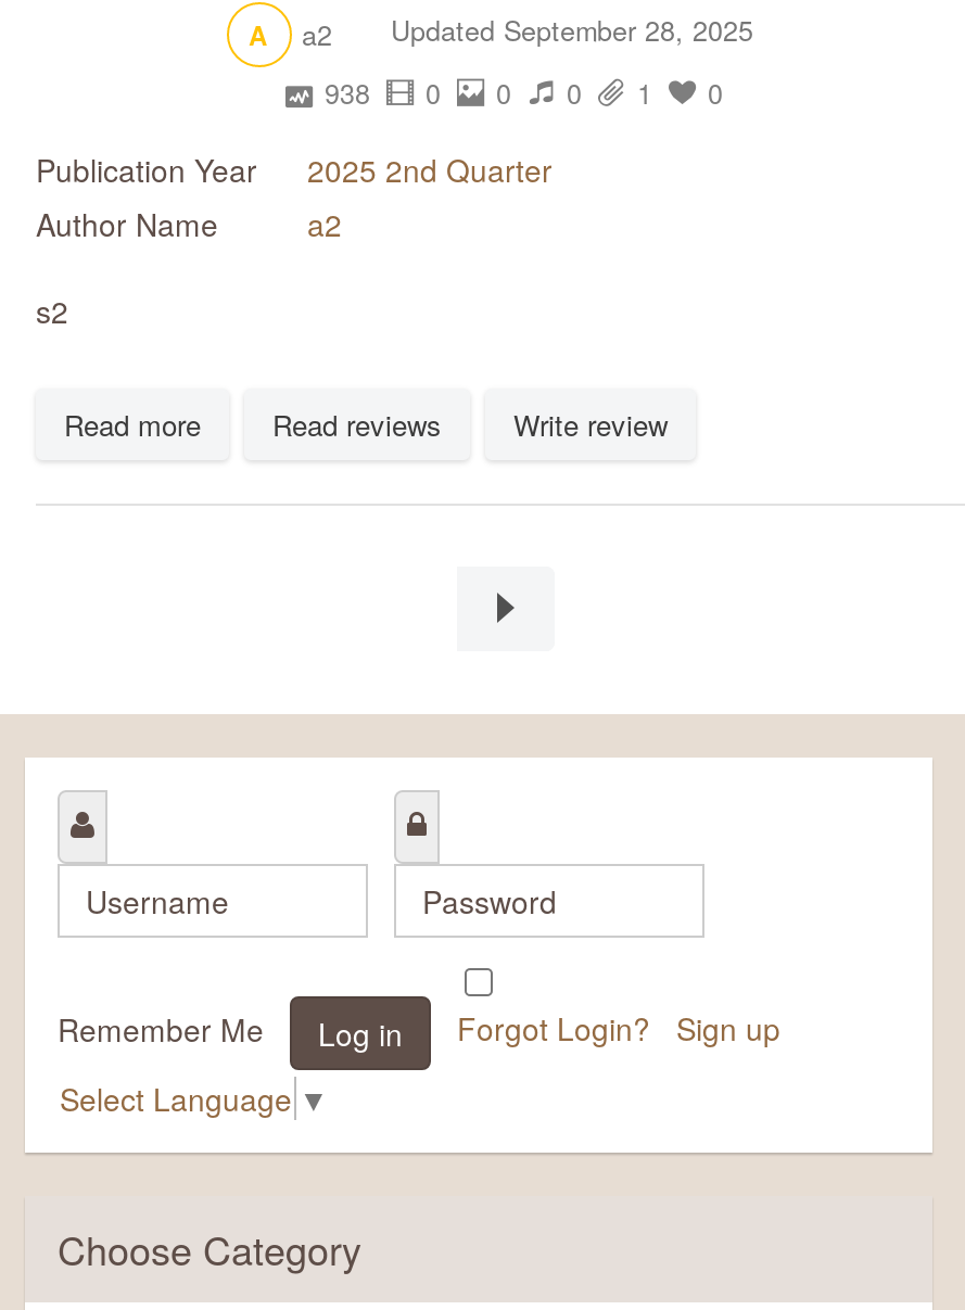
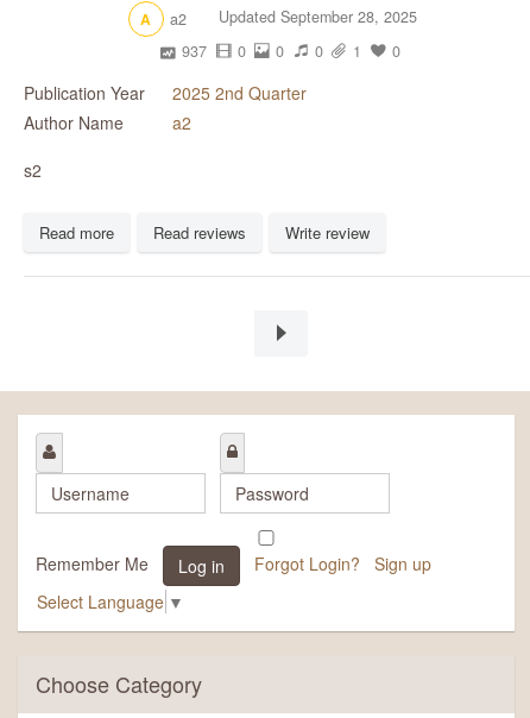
- 938 0 0 0 1 0
+ 937 0 0 0 1 0
